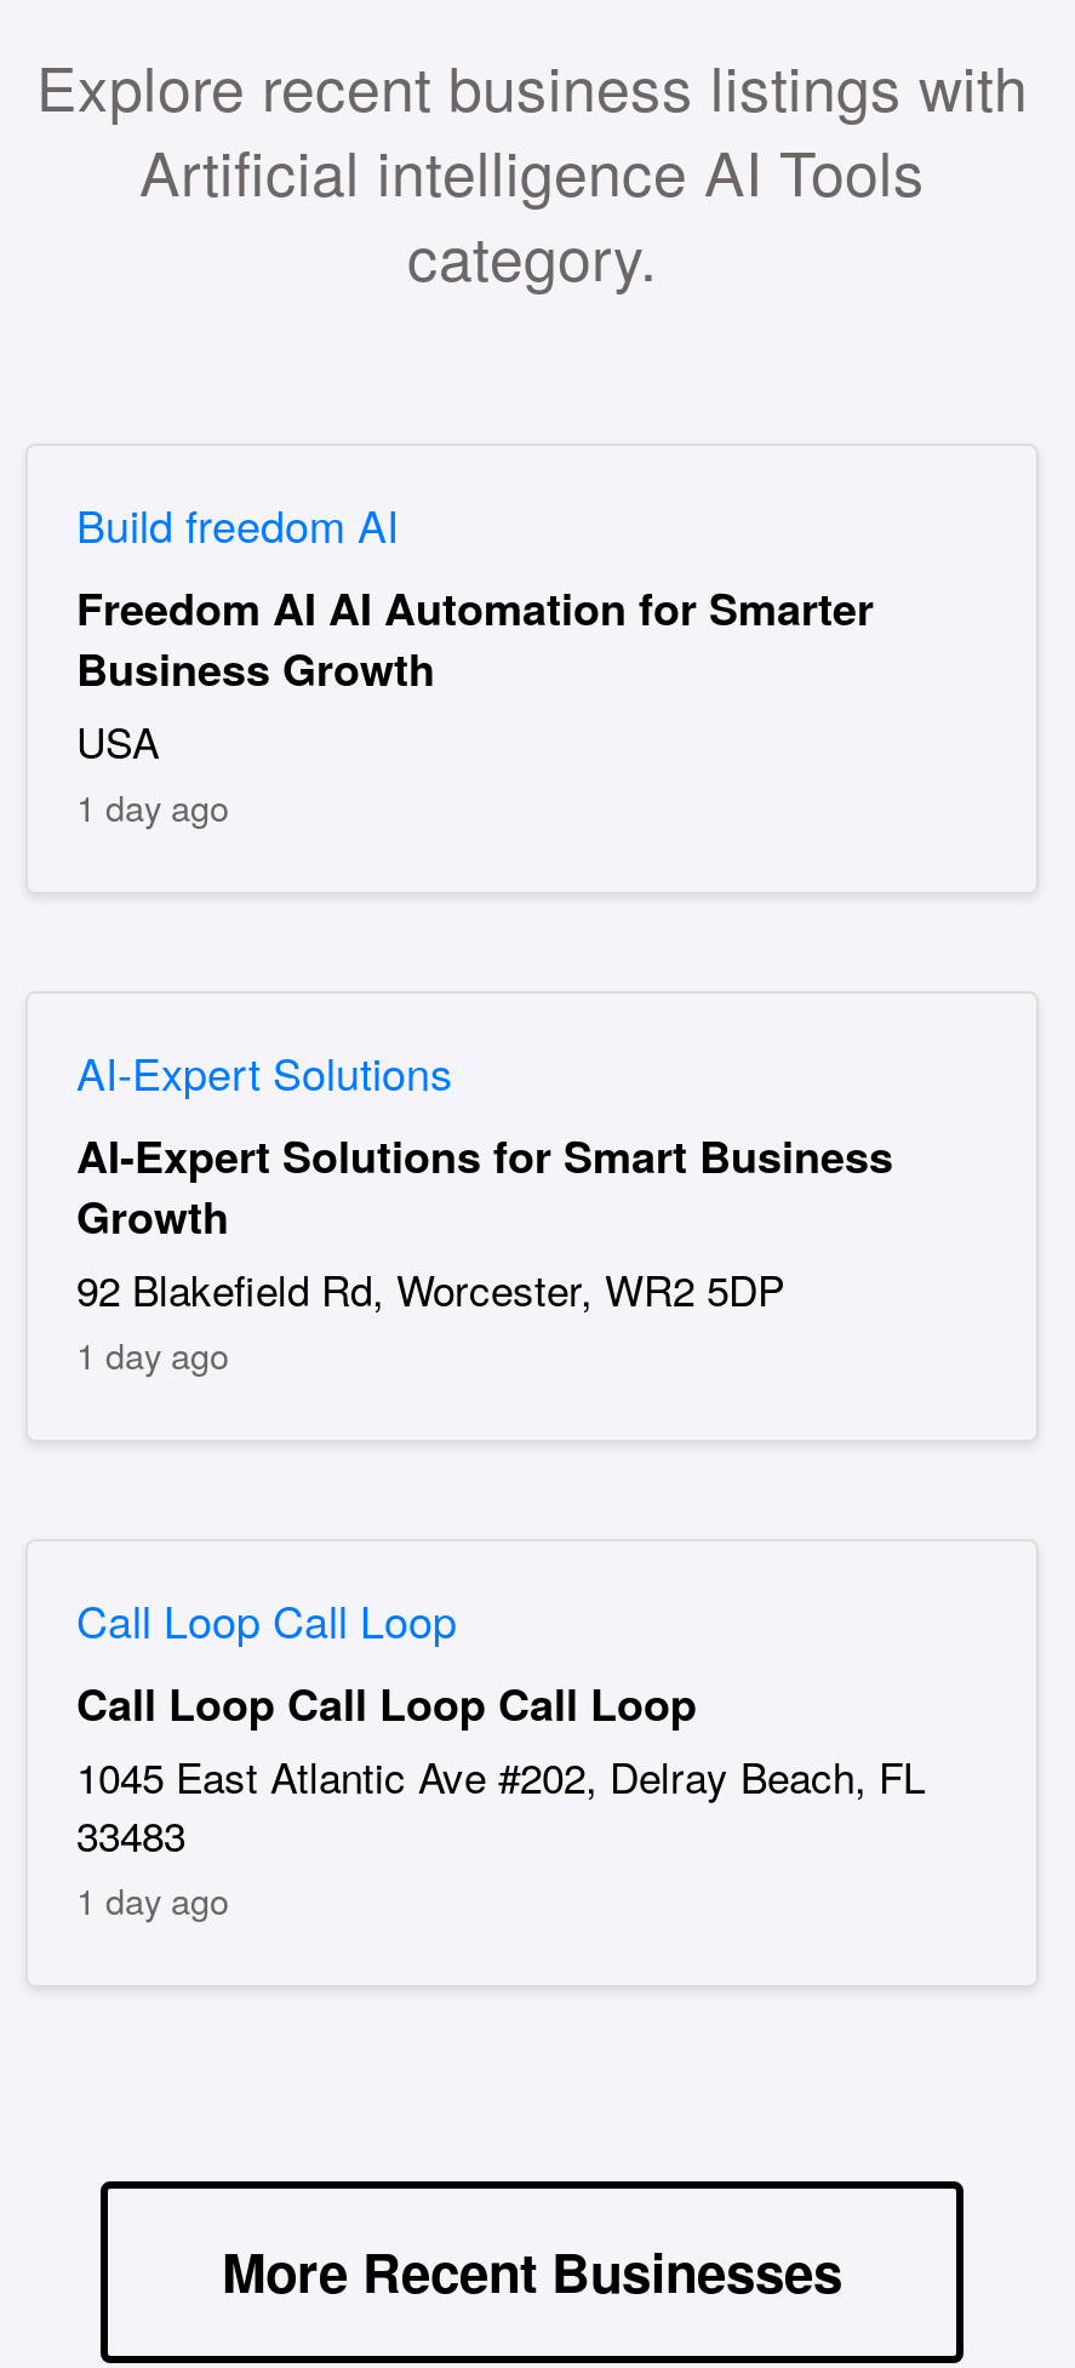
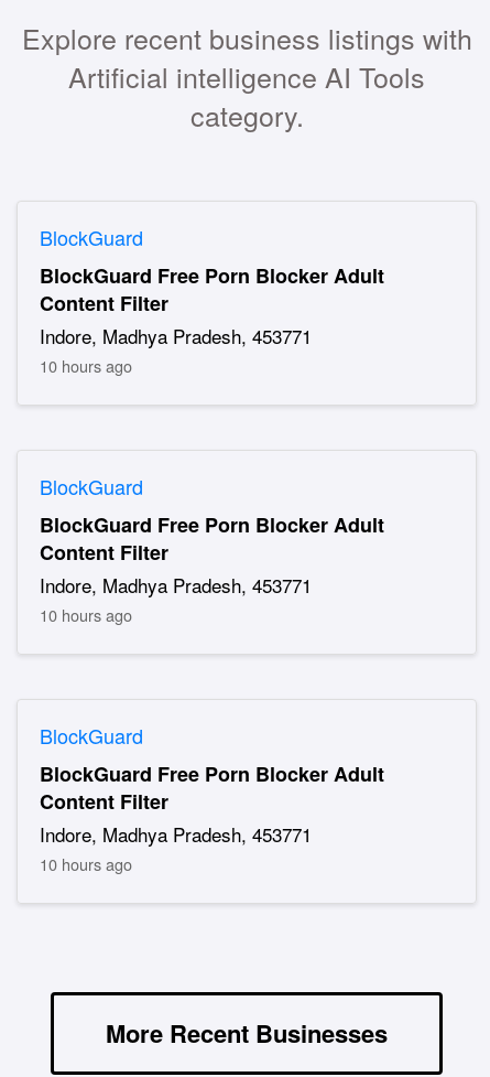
- Build freedom AI
- Freedom AI AI Automation for Smarter
- Business Growth
- USA
- 1 day ago
+ BlockGuard
+ BlockGuard Free Porn Blocker Adult
+ Content Filter
+ Indore, Madhya Pradesh, 453771
+ 10 hours ago

- AI-Expert Solutions
- AI-Expert Solutions for Smart Business
- Growth
- 92 Blakefield Rd, Worcester, WR2 5DP
- 1 day ago
+ BlockGuard
+ BlockGuard Free Porn Blocker Adult
+ Content Filter
+ Indore, Madhya Pradesh, 453771
+ 10 hours ago

- Call Loop Call Loop
- Call Loop Call Loop Call Loop
- 1045 East Atlantic Ave #202, Delray Beach, FL
- 33483
- 1 day ago
+ BlockGuard
+ BlockGuard Free Porn Blocker Adult
+ Content Filter
+ Indore, Madhya Pradesh, 453771
+ 10 hours ago
